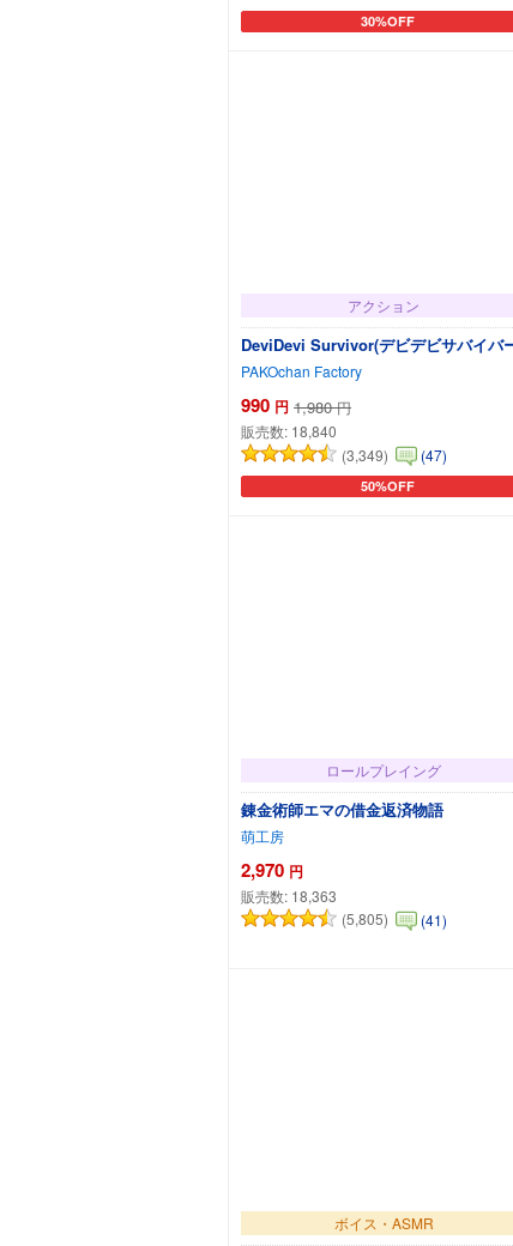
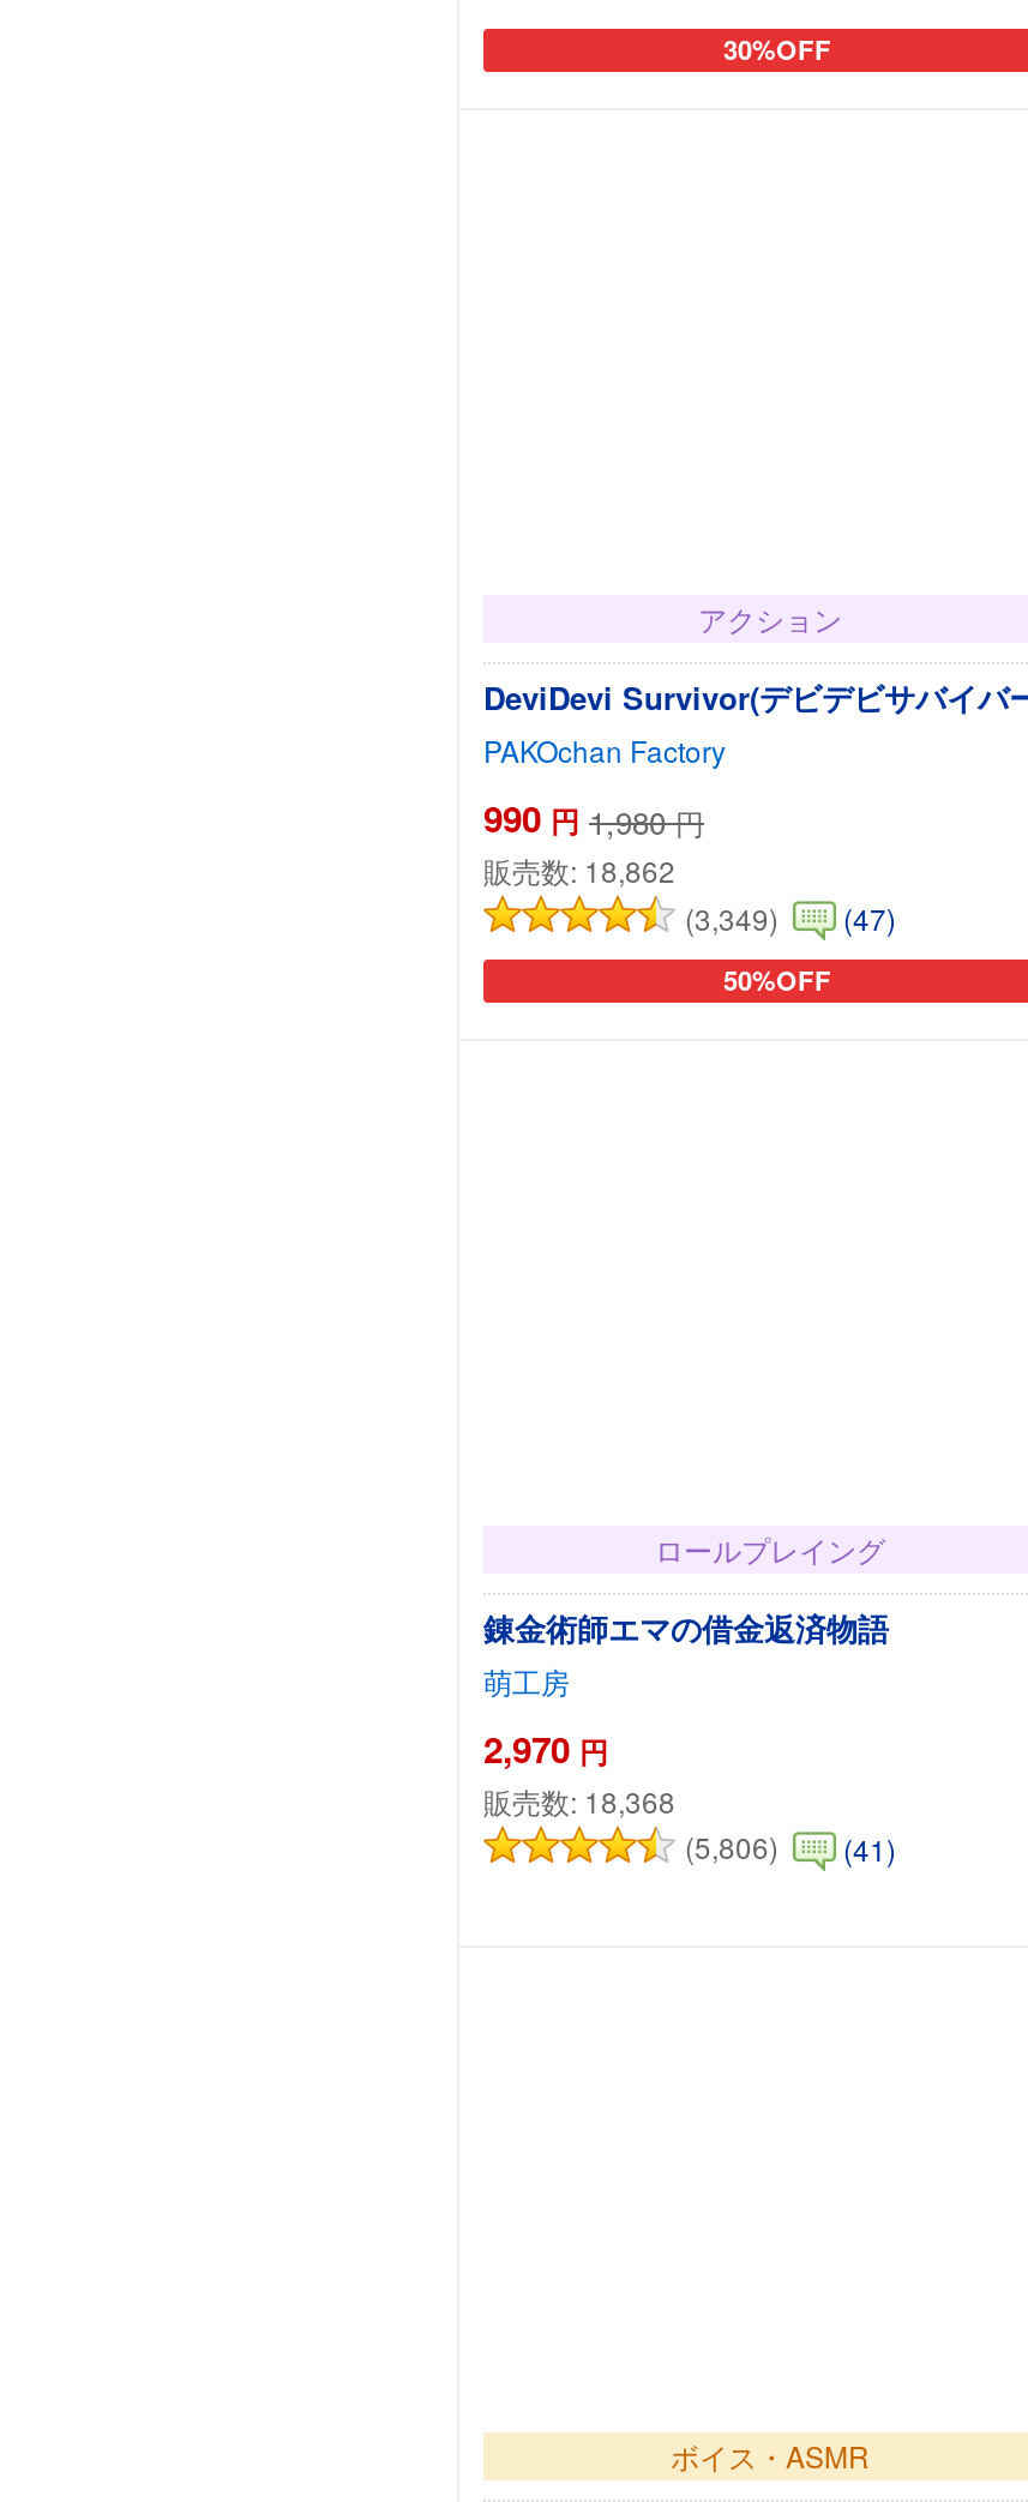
- 販売数: 18,840
+ 販売数: 18,862

- 販売数: 18,363
+ 販売数: 18,368

- (5,805) (41)
+ (5,806) (41)
